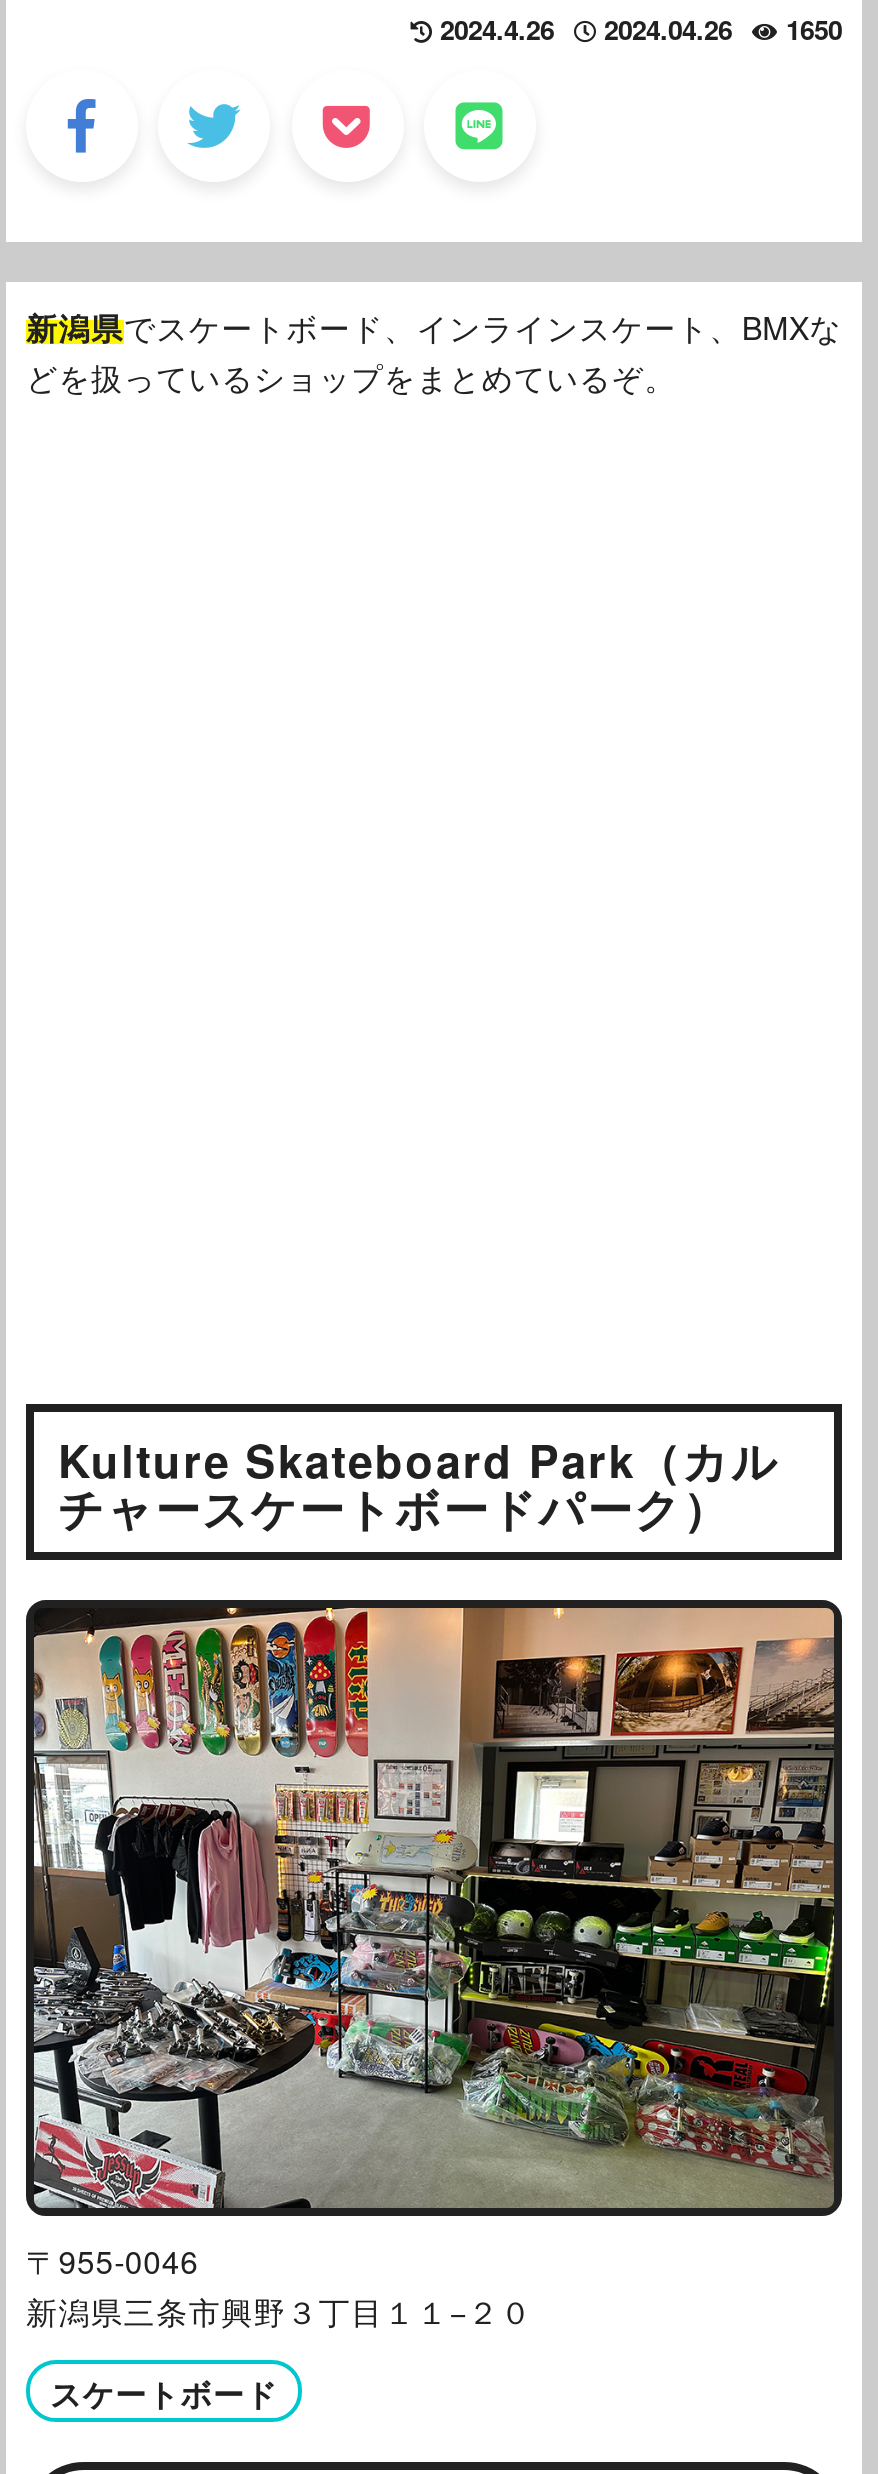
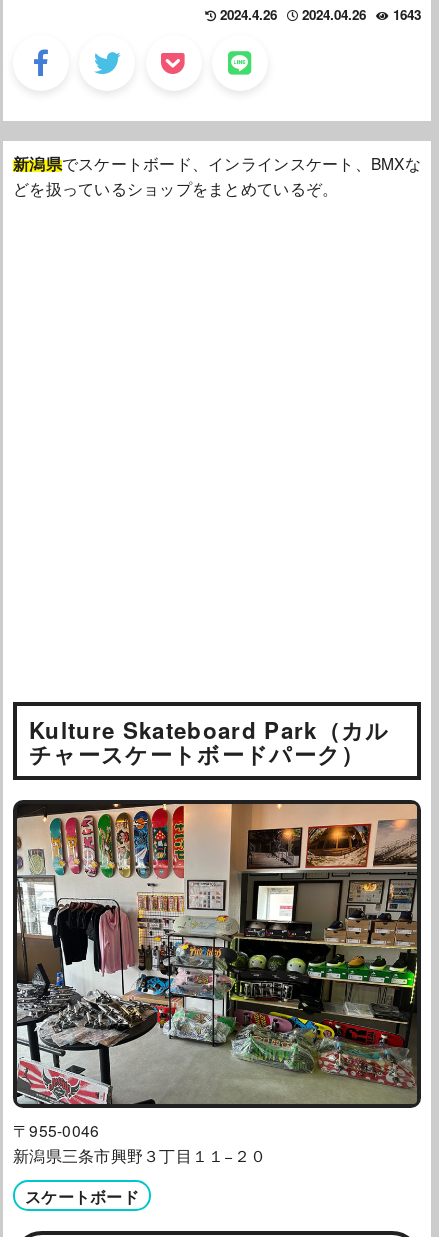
- 2024.4.26 2024.04.26 1650
+ 2024.4.26 2024.04.26 1643
